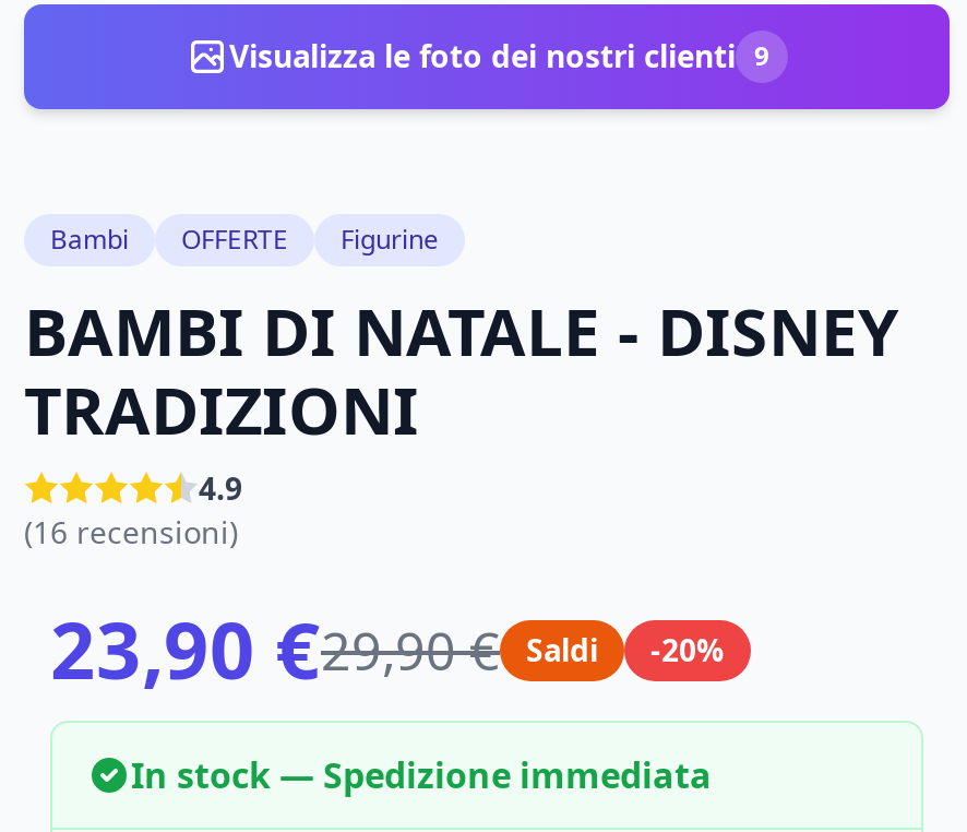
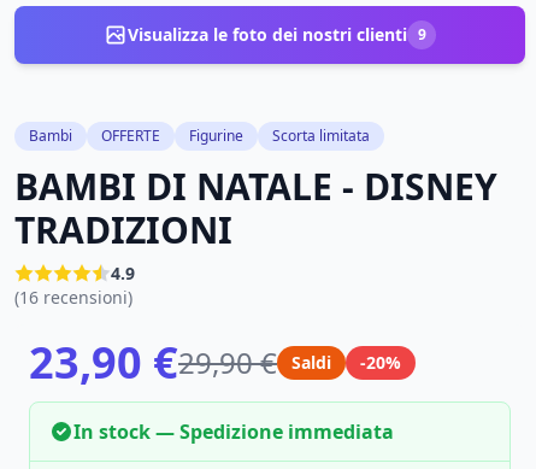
+ Scorta limitata
